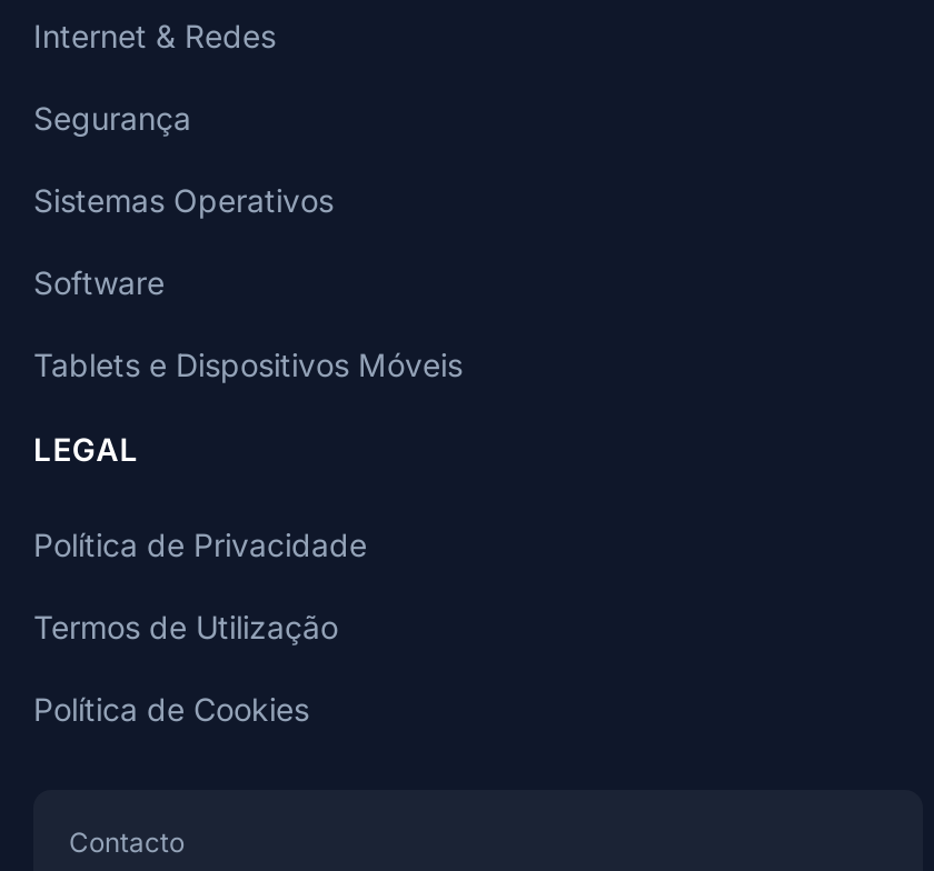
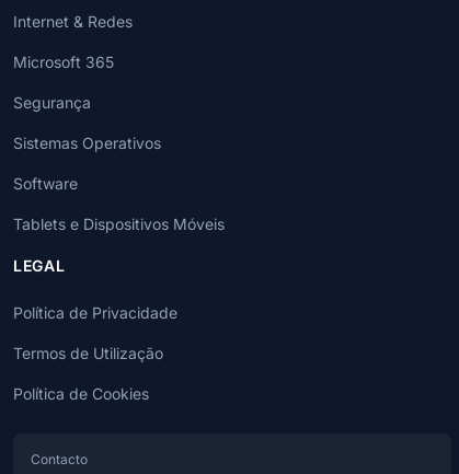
+ Microsoft 365
